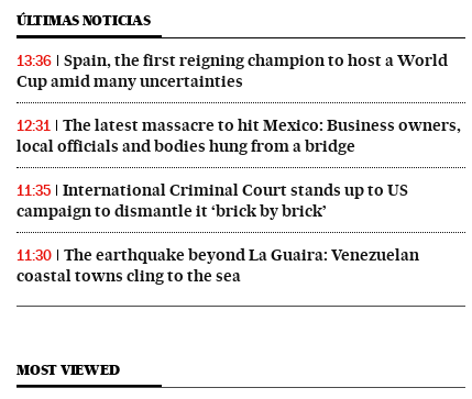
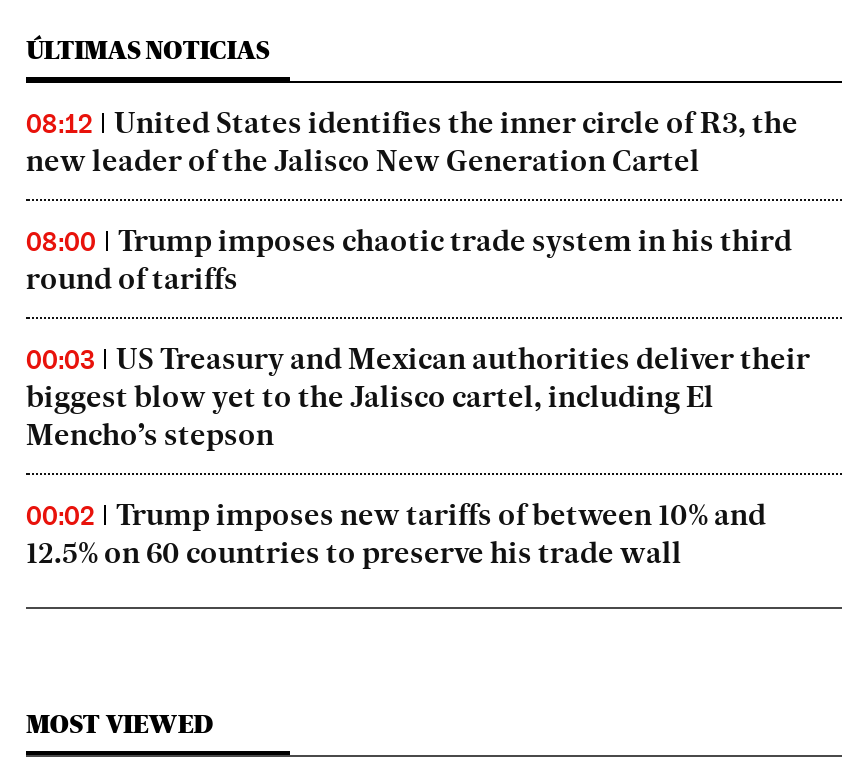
- 13:36
- Spain, the first reigning champion to host a World
- Cup amid many uncertainties
+ 08:12
+ United States identifies the inner circle of R3, the
+ new leader of the Jalisco New Generation Cartel

- 12:31
- The latest massacre to hit Mexico: Business owners,
- local officials and bodies hung from a bridge
+ 08:00
+ Trump imposes chaotic trade system in his third
+ round of tariffs

- 11:35
- International Criminal Court stands up to US
- campaign to dismantle it ‘brick by brick’
+ 00:03
+ US Treasury and Mexican authorities deliver their
+ biggest blow yet to the Jalisco cartel, including El
+ Mencho’s stepson

- 11:30
- The earthquake beyond La Guaira: Venezuelan
- coastal towns cling to the sea
+ 00:02
+ Trump imposes new tariffs of between 10% and
+ 12.5% on 60 countries to preserve his trade wall
